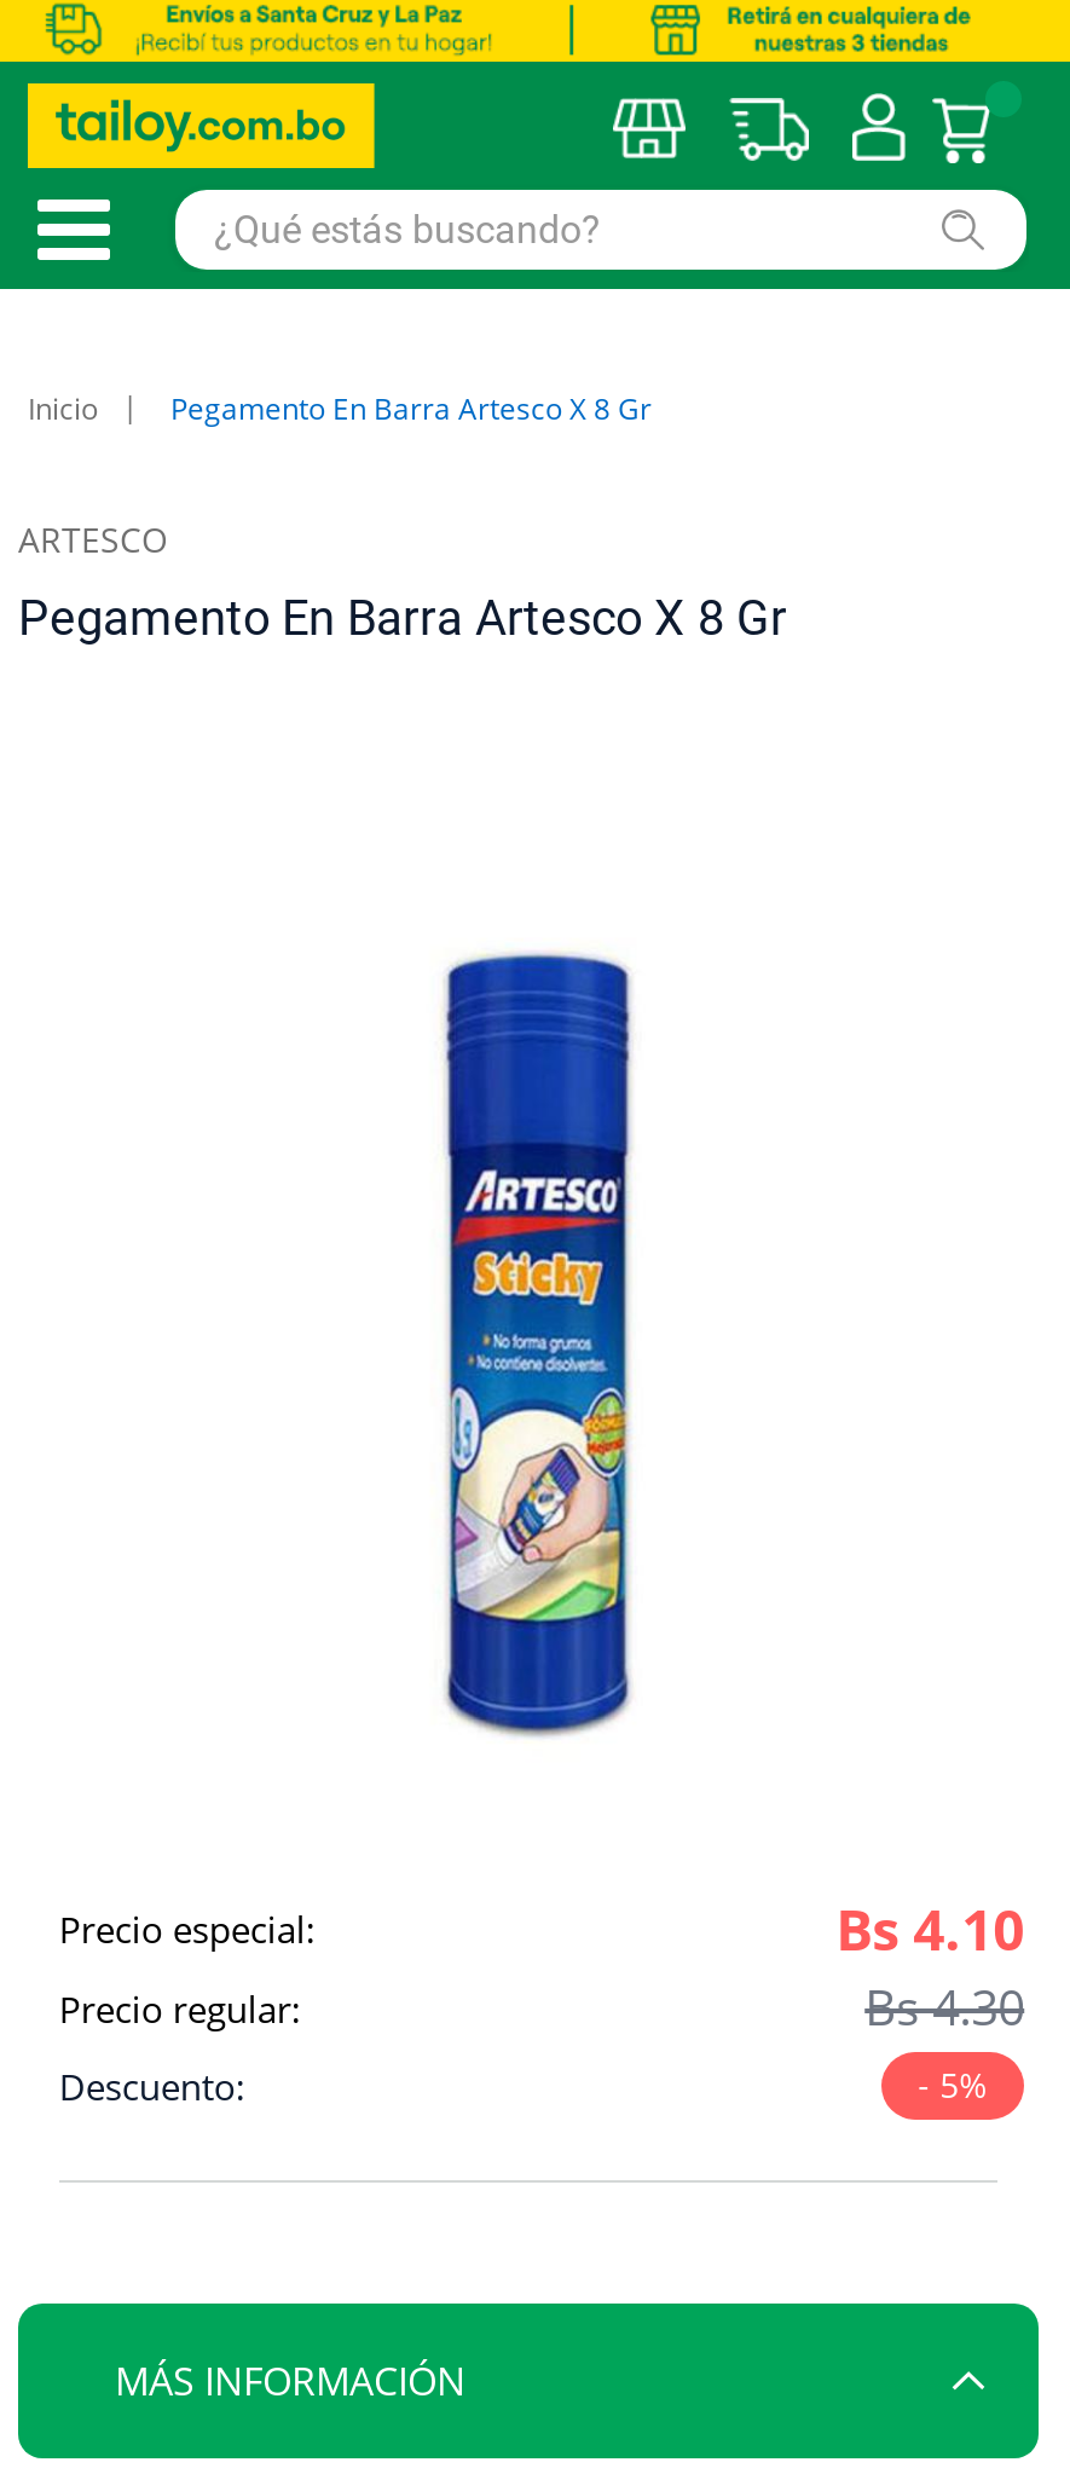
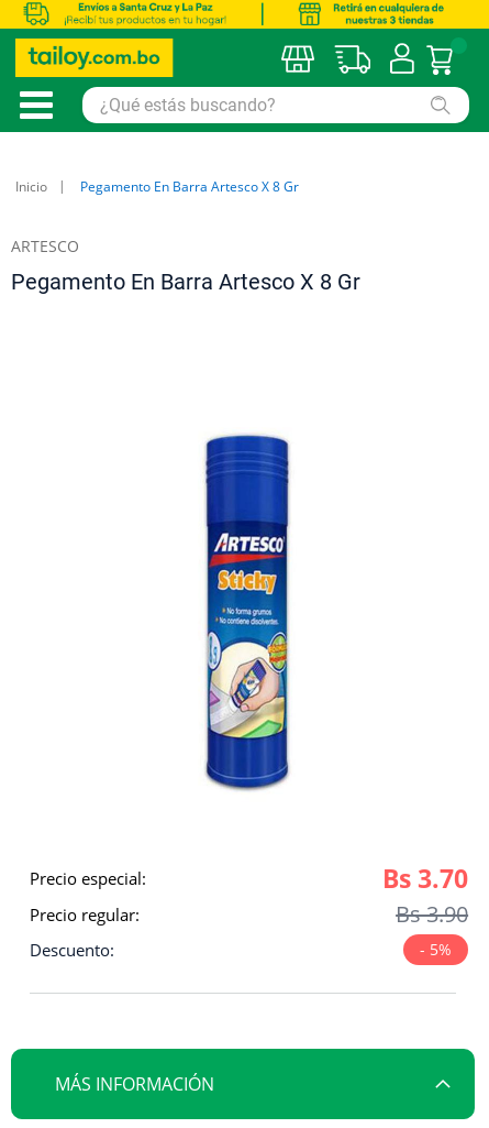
- Bs 4.10
+ Bs 3.70

- Bs 4.30
+ Bs 3.90
